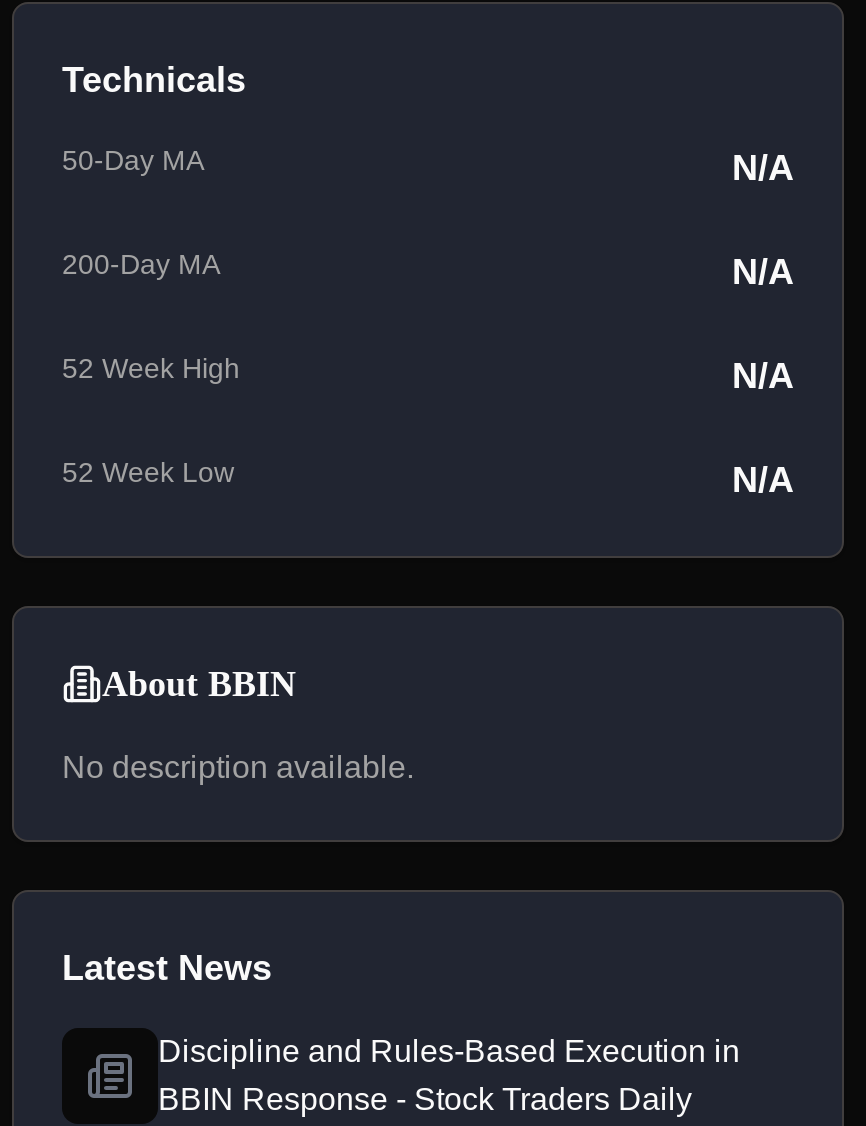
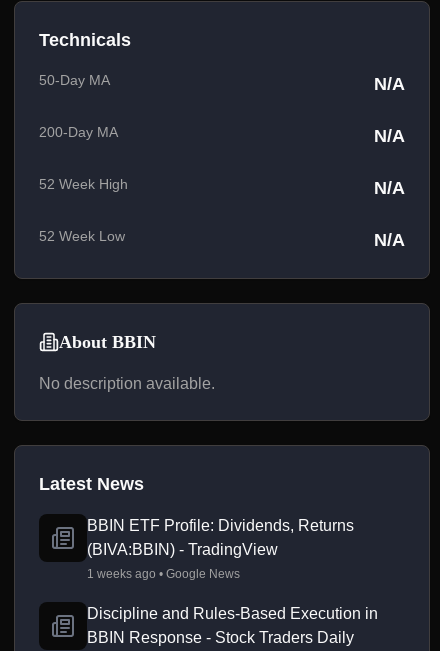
+ BBIN ETF Profile: Dividends, Returns
+ (BIVA:BBIN) - TradingView
+ 1 weeks ago • Google News
